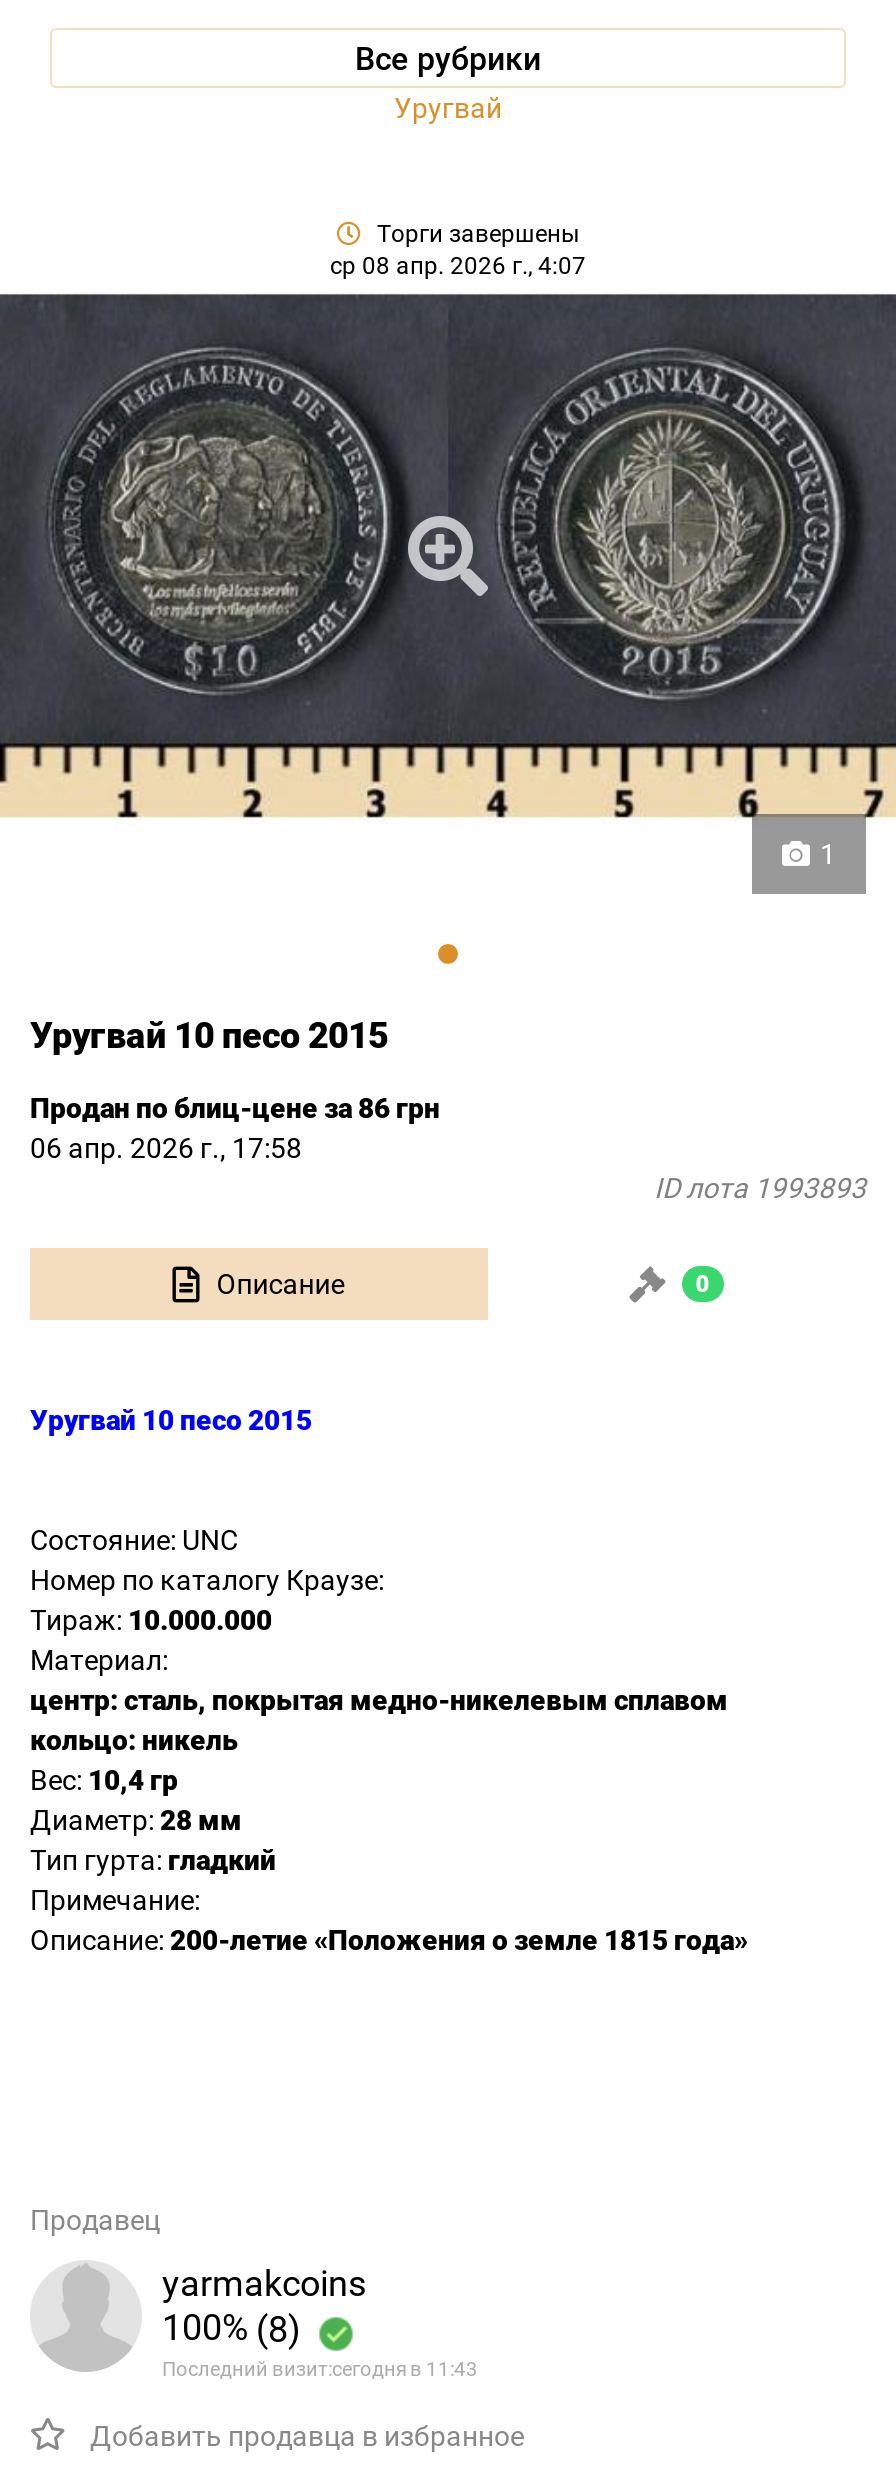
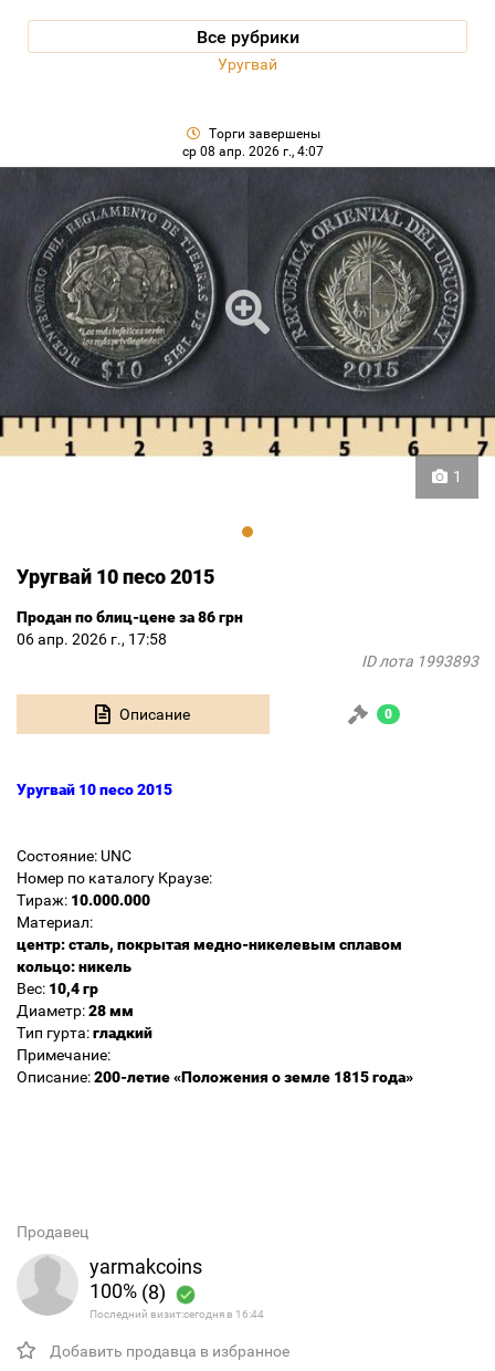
- Последний визит:сегодня в 11:43
+ Последний визит:сегодня в 16:44
